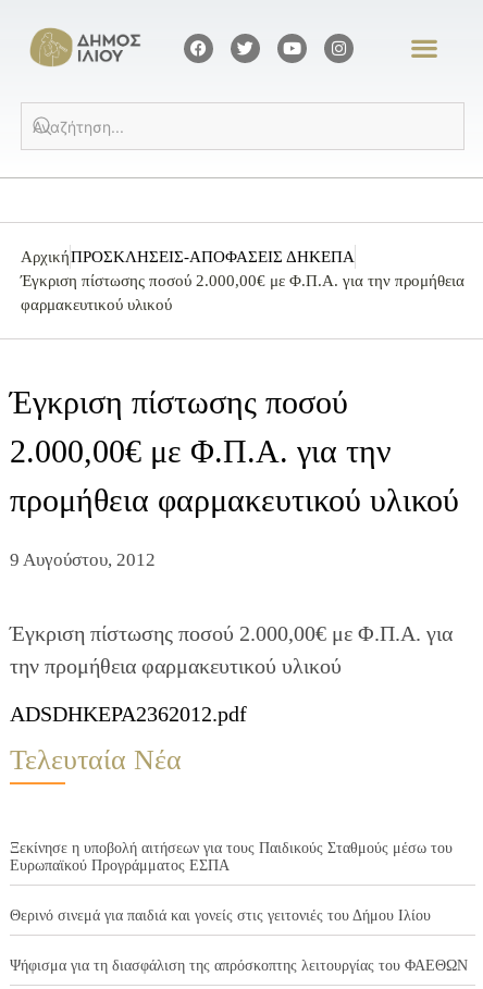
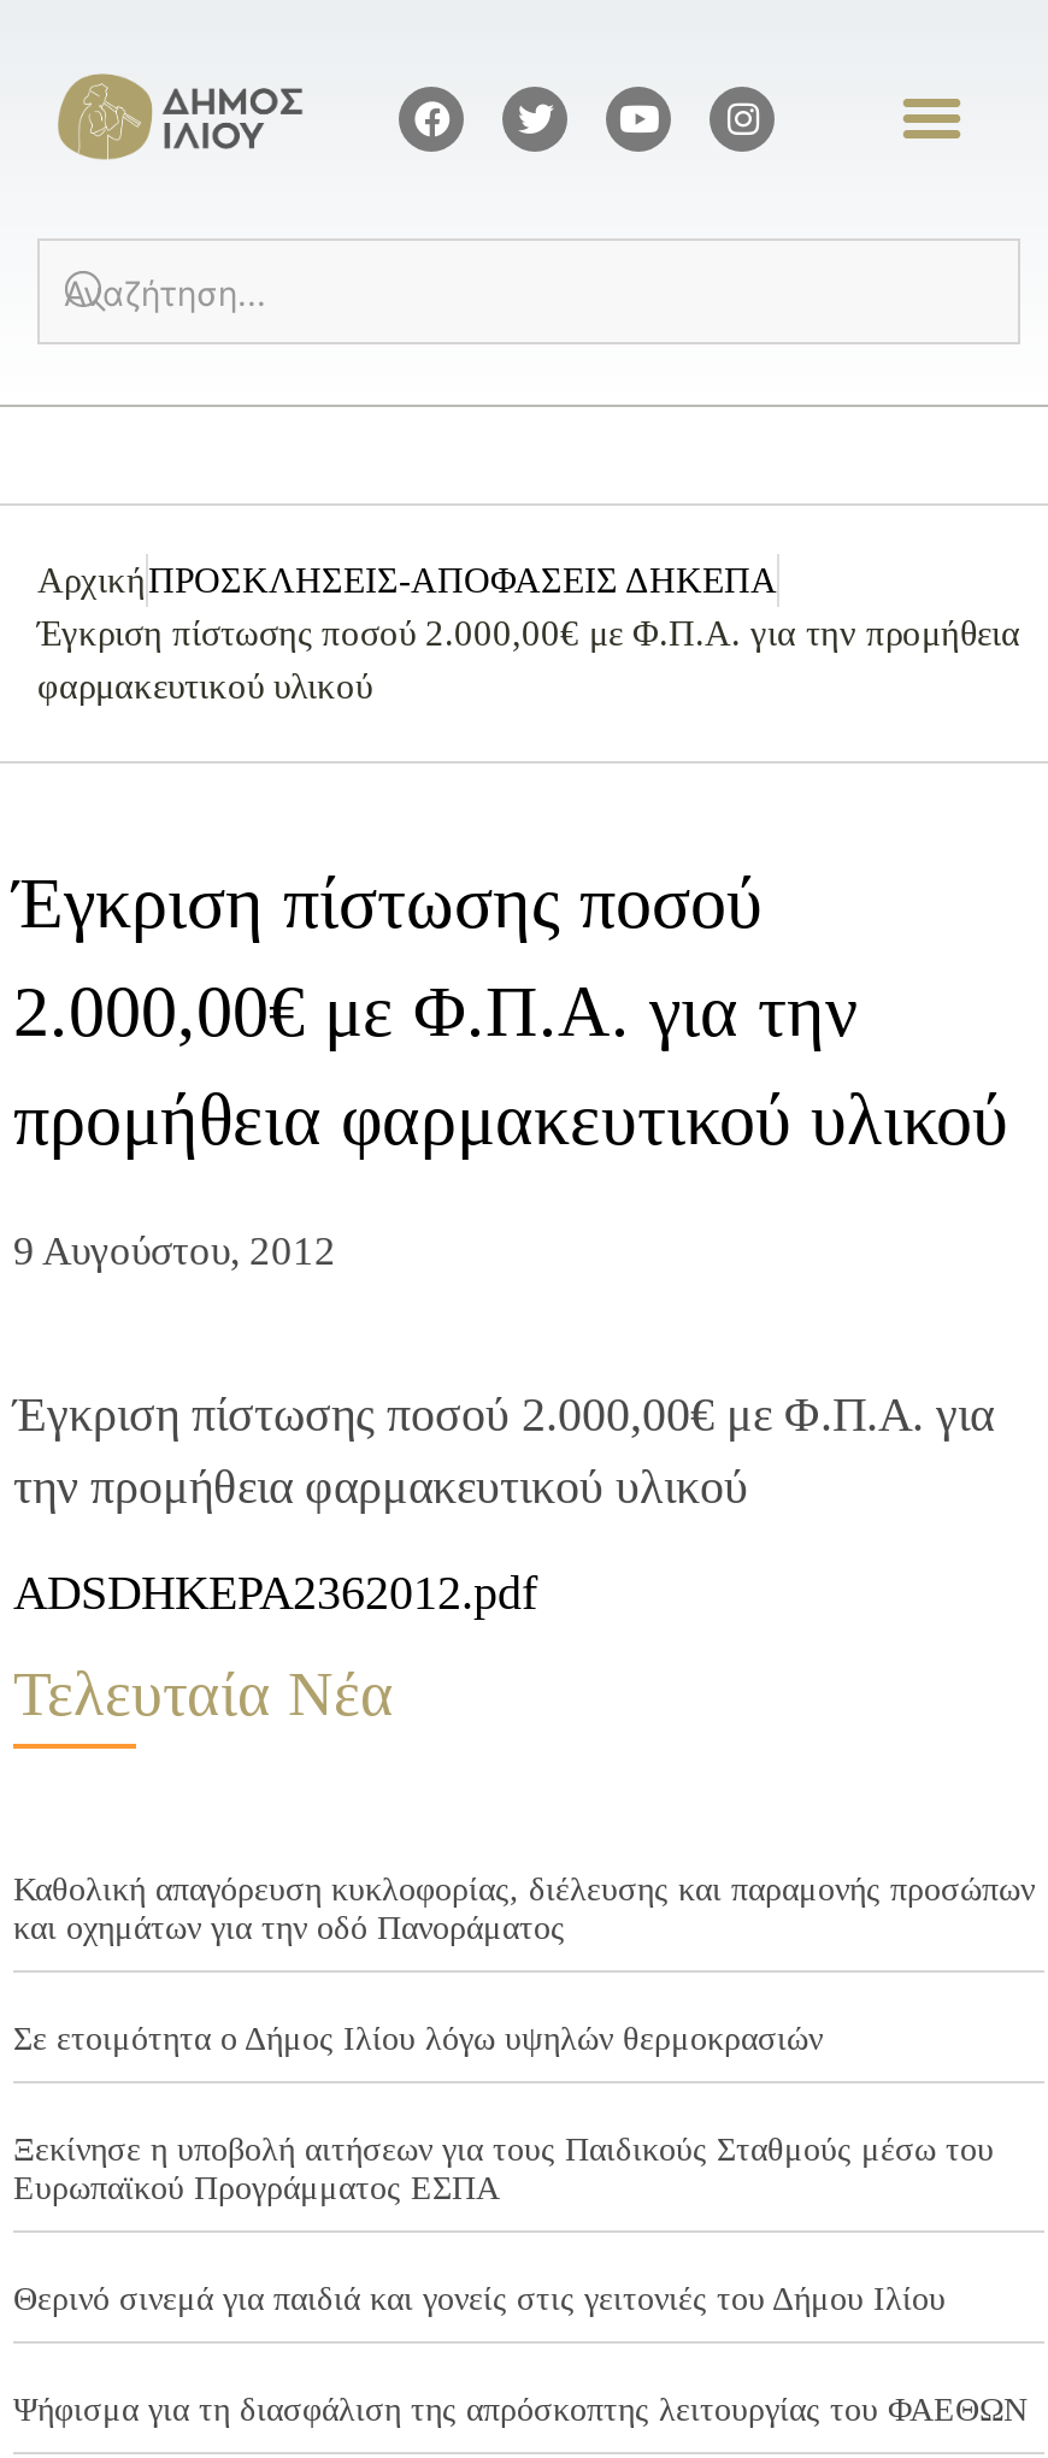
+ Καθολική απαγόρευση κυκλοφορίας, διέλευσης και παραμονής προσώπων
+ και οχημάτων για την οδό Πανοράματος
+ Σε ετοιμότητα ο Δήμος Ιλίου λόγω υψηλών θερμοκρασιών
